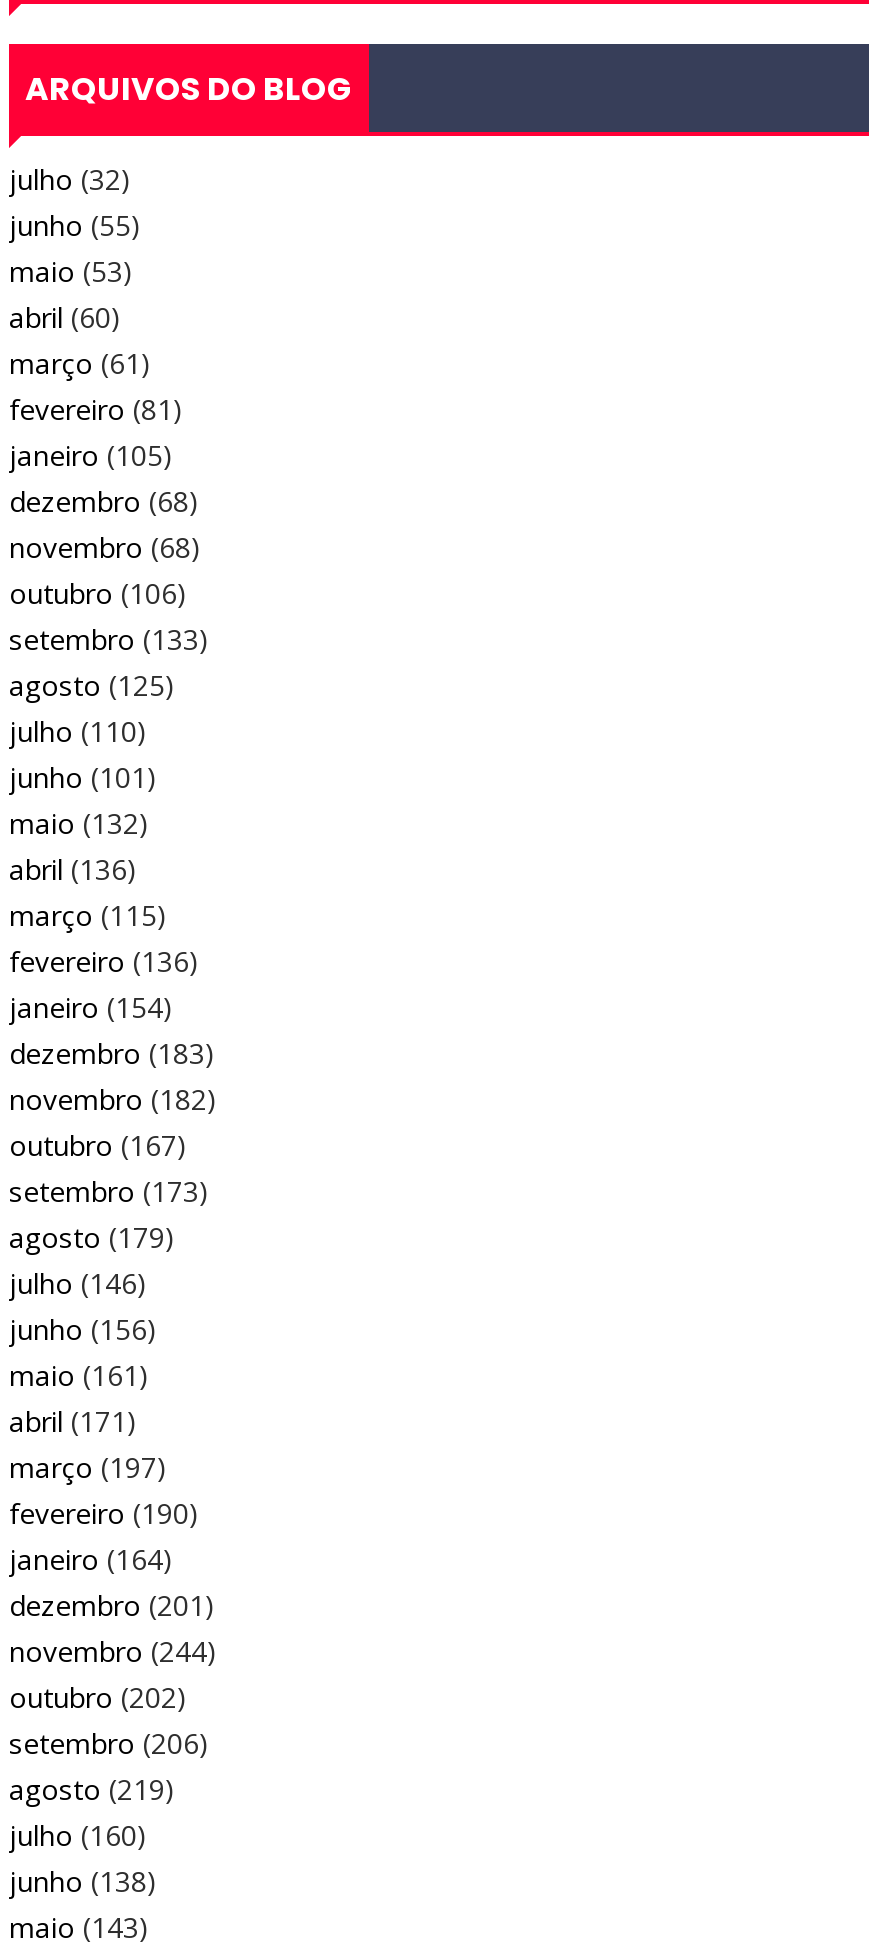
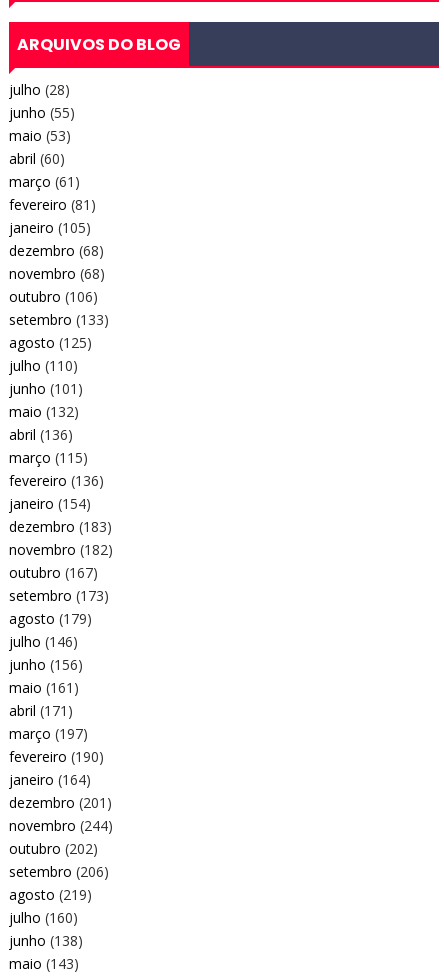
- julho (32)
+ julho (28)
